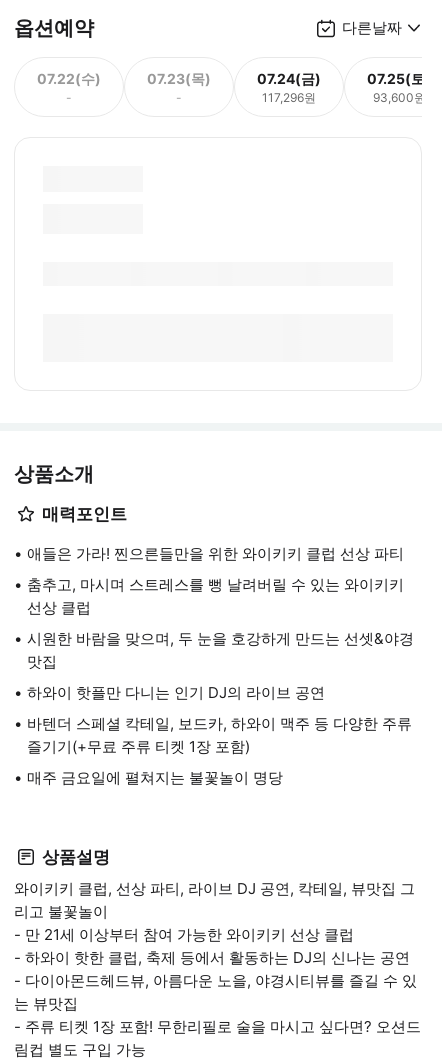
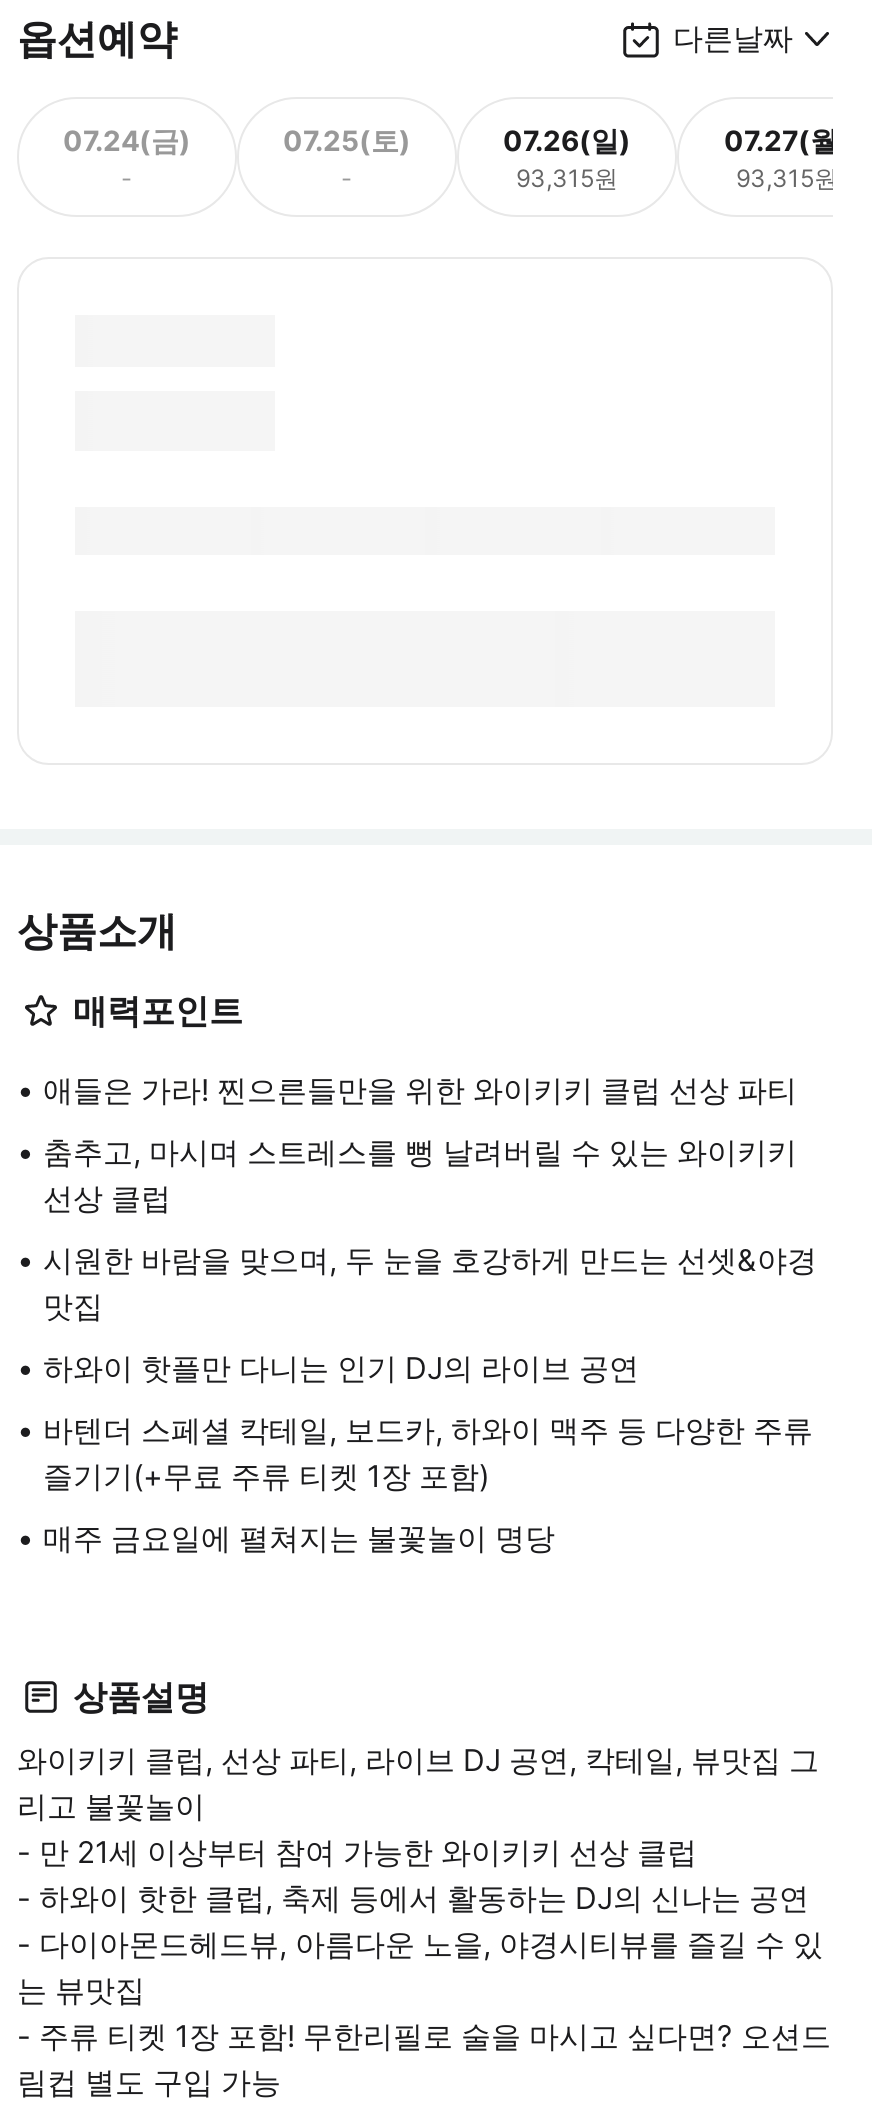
- 07.22(수)
+ 07.24(금)

- 07.23(목)
+ 07.25(토)

- 07.24(금)
- 117,296원
+ 07.26(일)
+ 93,315원

- 07.25(토)
- 93,600원
+ 07.27(월)
+ 93,315원
